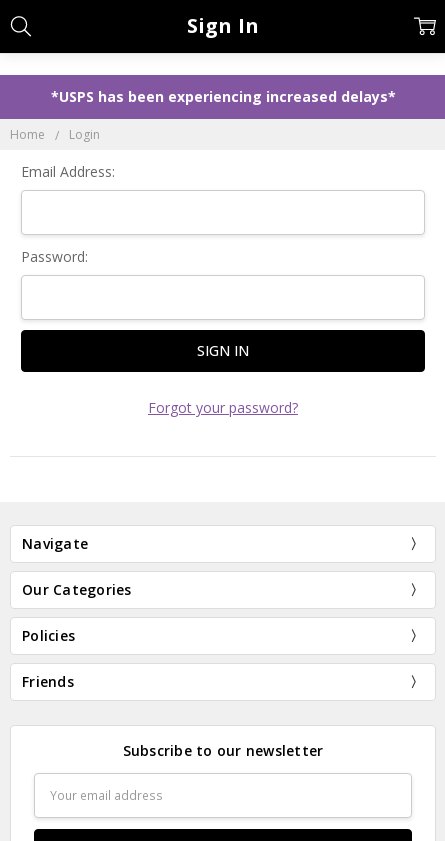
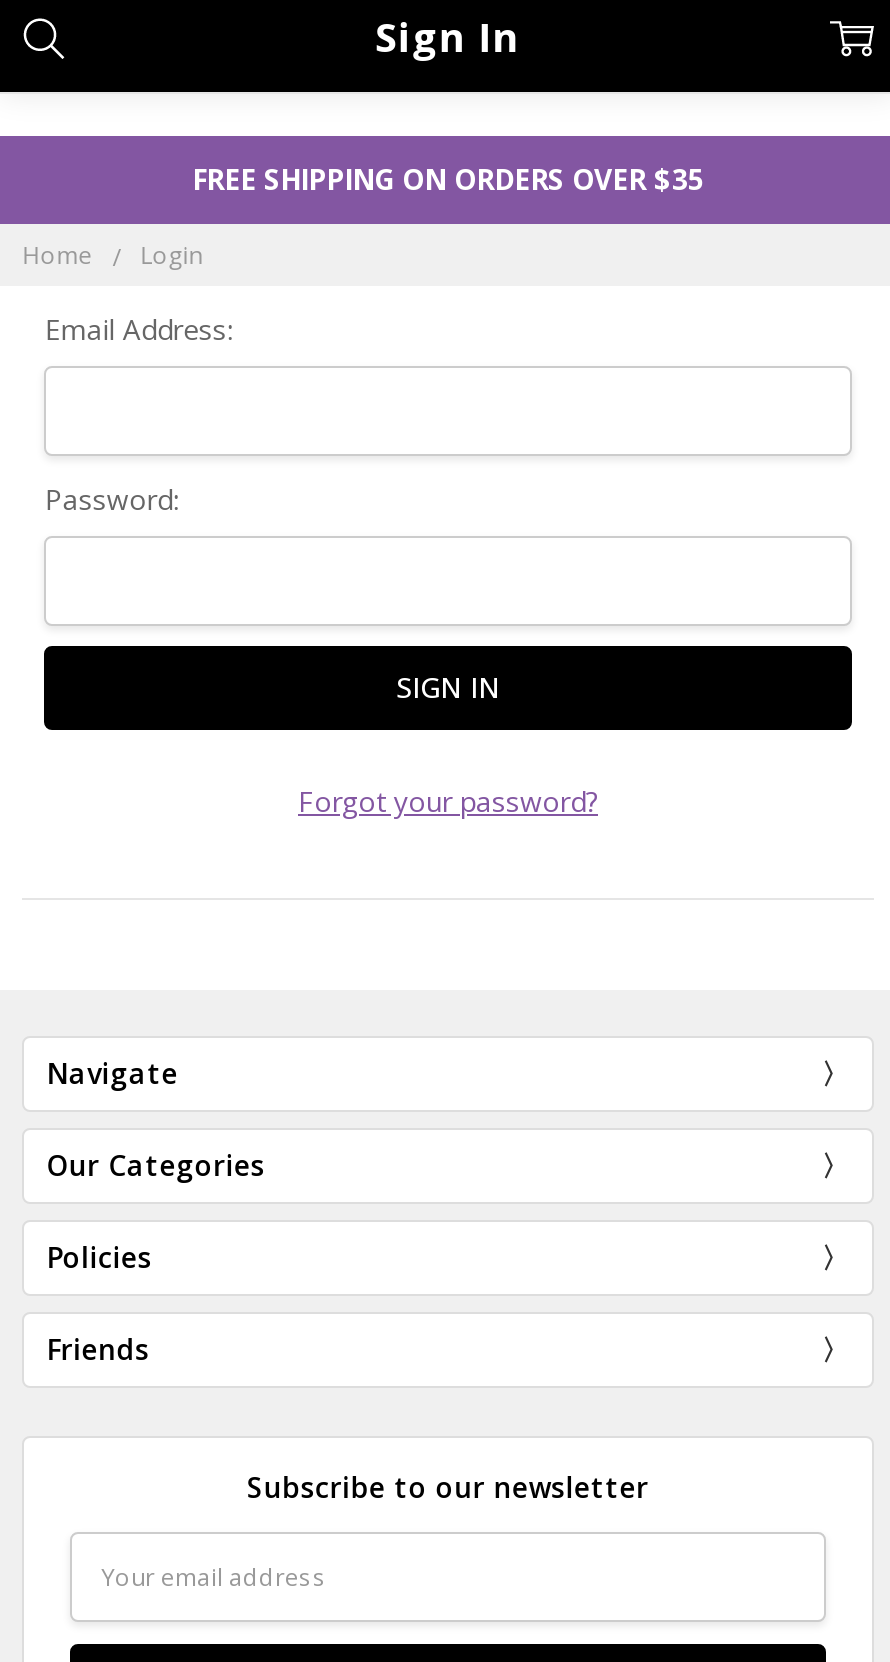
- *USPS has been experiencing increased delays*
+ FREE SHIPPING ON ORDERS OVER $35
